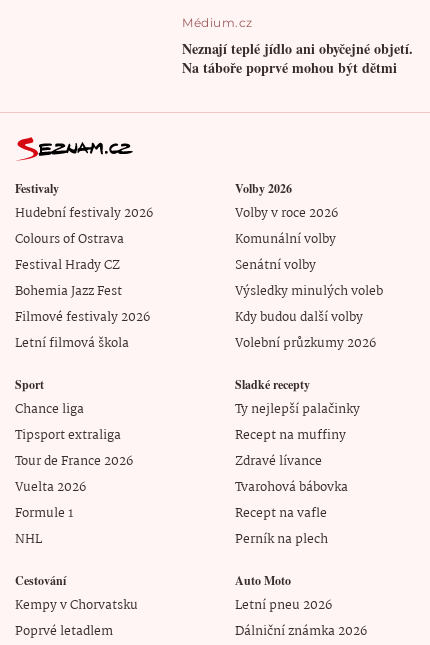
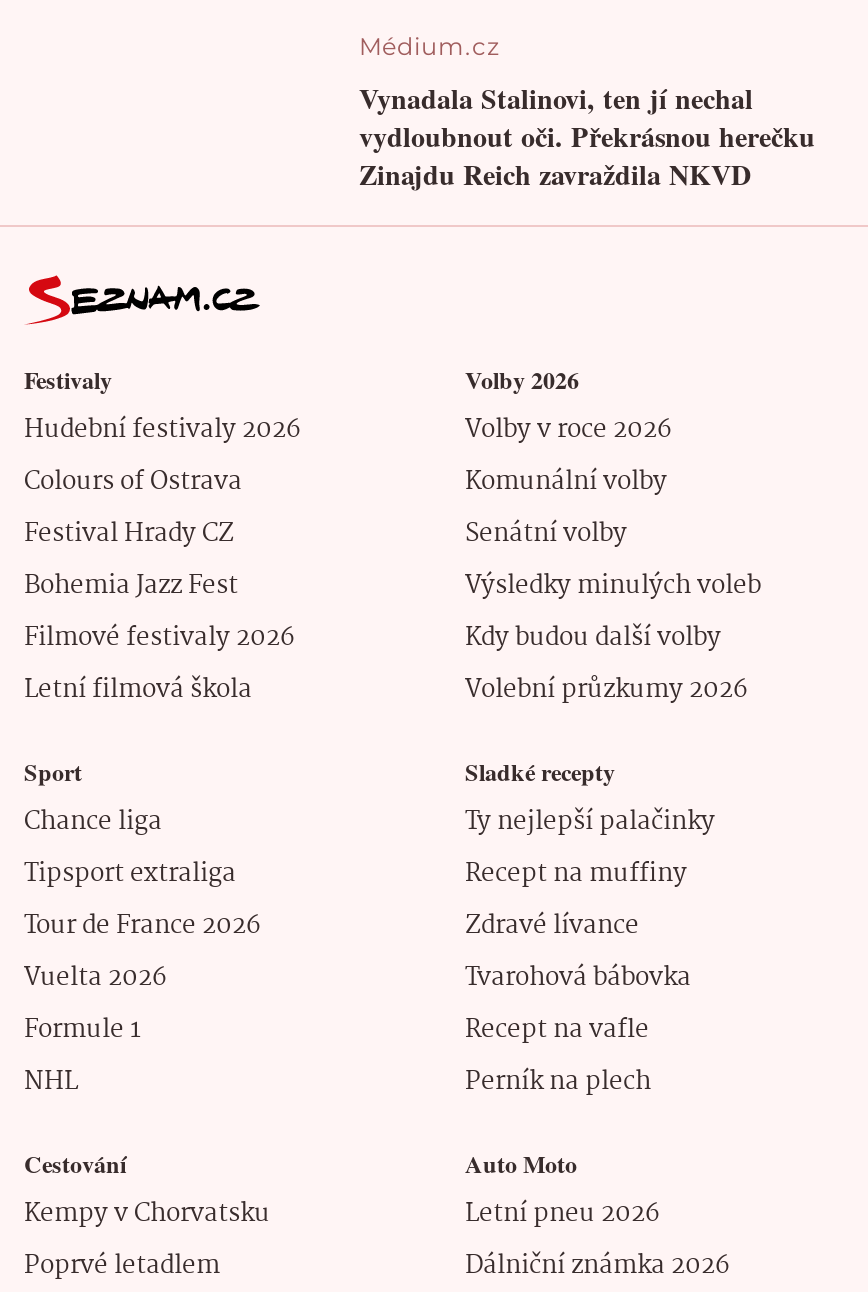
- Neznají teplé jídlo ani obyčejné objetí.
- Na táboře poprvé mohou být dětmi
+ Vynadala Stalinovi, ten jí nechal
+ vydloubnout oči. Překrásnou herečku
+ Zinajdu Reich zavraždila NKVD
